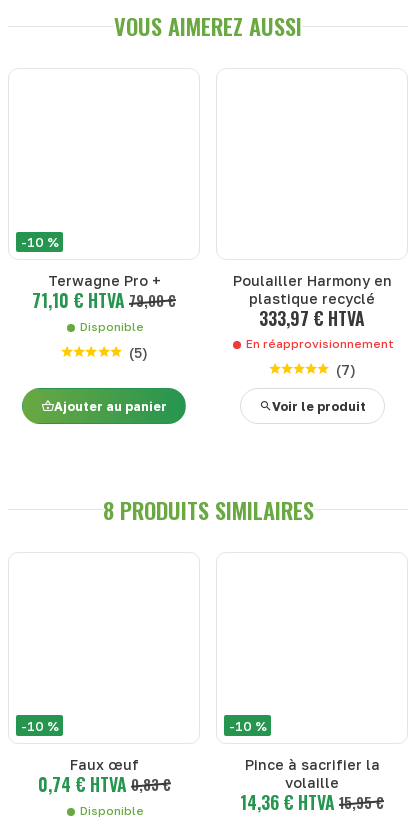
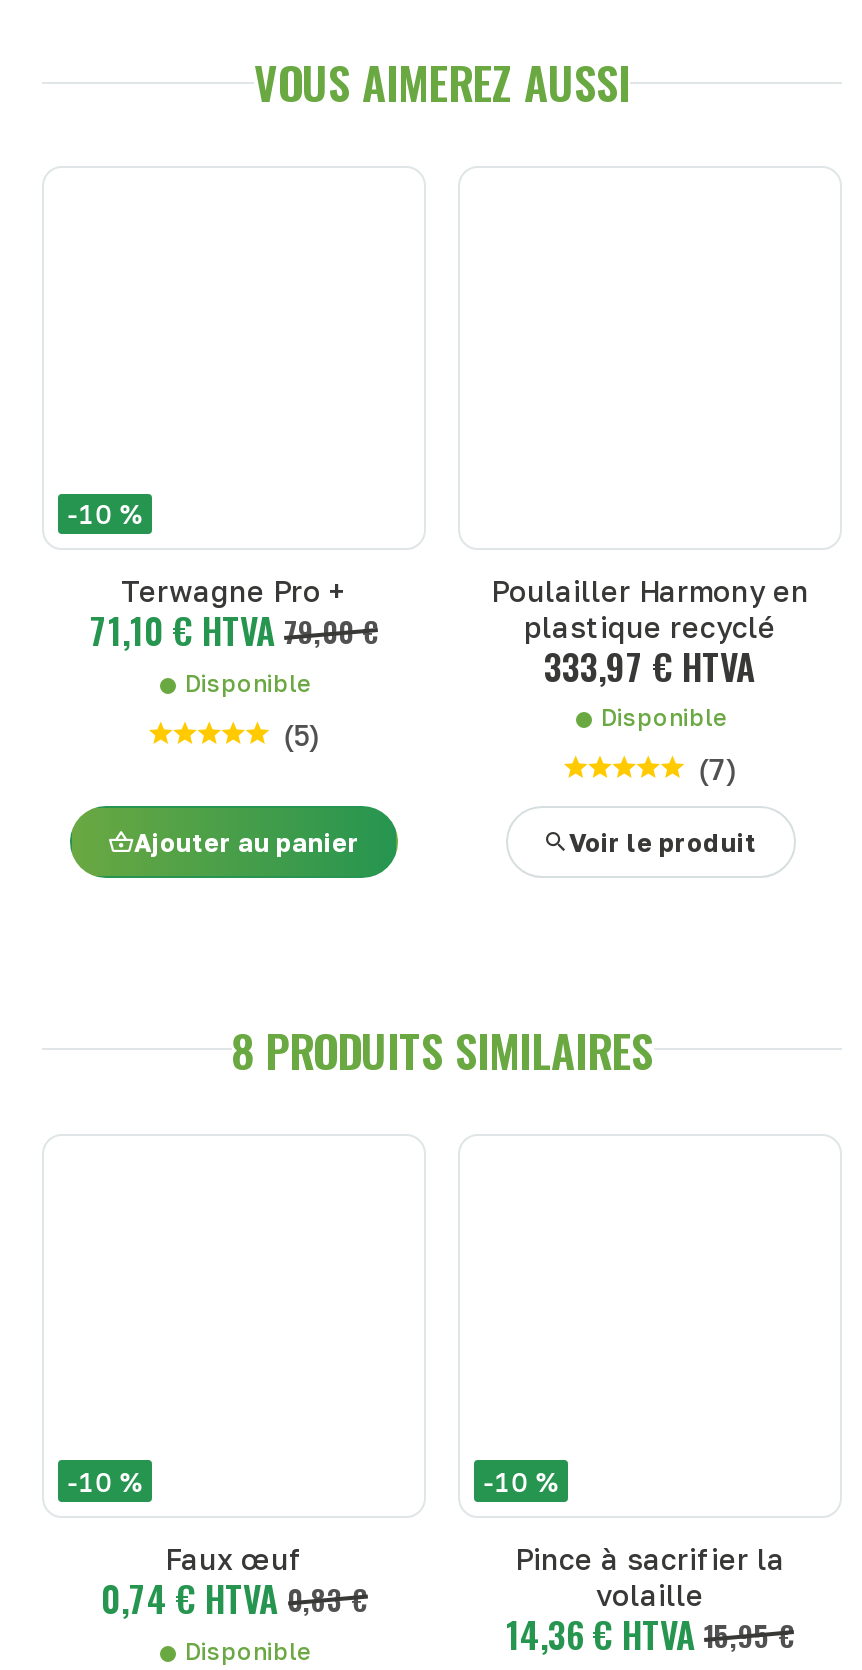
- En réapprovisionnement
+ Disponible
